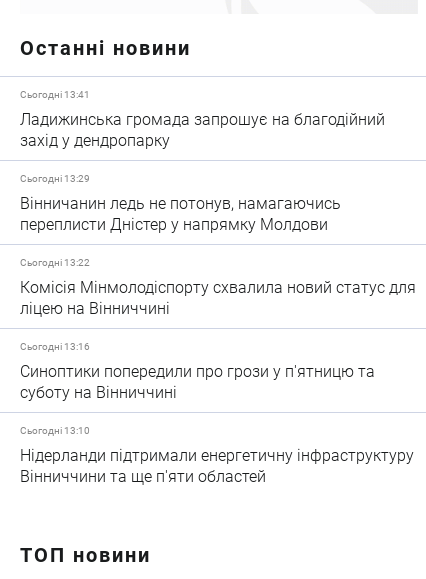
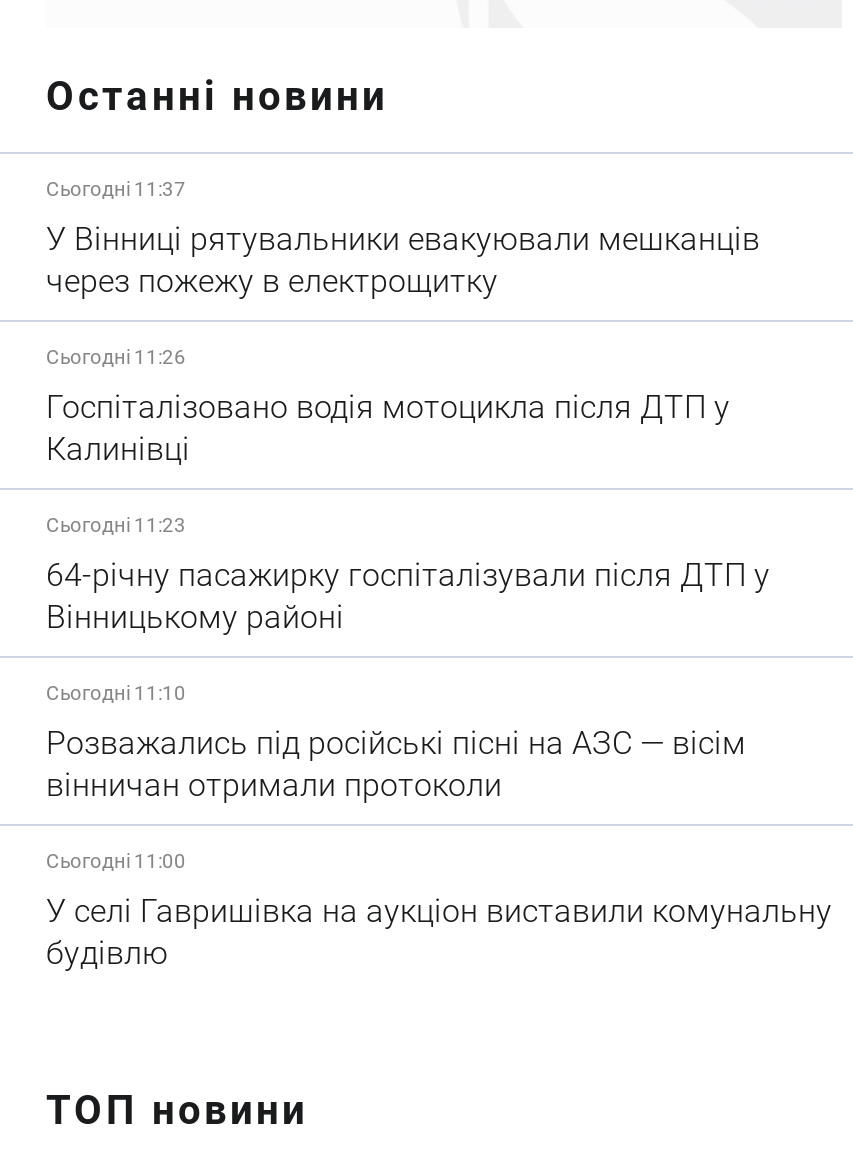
- Сьогодні 13:41
- Ладижинська громада запрошує на благодійний
- захід у дендропарку
+ Сьогодні 11:37
+ У Вінниці рятувальники евакуювали мешканців
+ через пожежу в електрощитку

- Сьогодні 13:29
- Вінничанин ледь не потонув, намагаючись
- переплисти Дністер у напрямку Молдови
+ Сьогодні 11:26
+ Госпіталізовано водія мотоцикла після ДТП у
+ Калинівці

- Сьогодні 13:22
- Комісія Мінмолодіспорту схвалила новий статус для
- ліцею на Вінниччині
+ Сьогодні 11:23
+ 64-річну пасажирку госпіталізували після ДТП у
+ Вінницькому районі

- Сьогодні 13:16
- Синоптики попередили про грози у п'ятницю та
- суботу на Вінниччині
+ Сьогодні 11:10
+ Розважались під російські пісні на АЗС — вісім
+ вінничан отримали протоколи

- Сьогодні 13:10
- Нідерланди підтримали енергетичну інфраструктуру
- Вінниччини та ще п'яти областей
+ Сьогодні 11:00
+ У селі Гавришівка на аукціон виставили комунальну
+ будівлю
